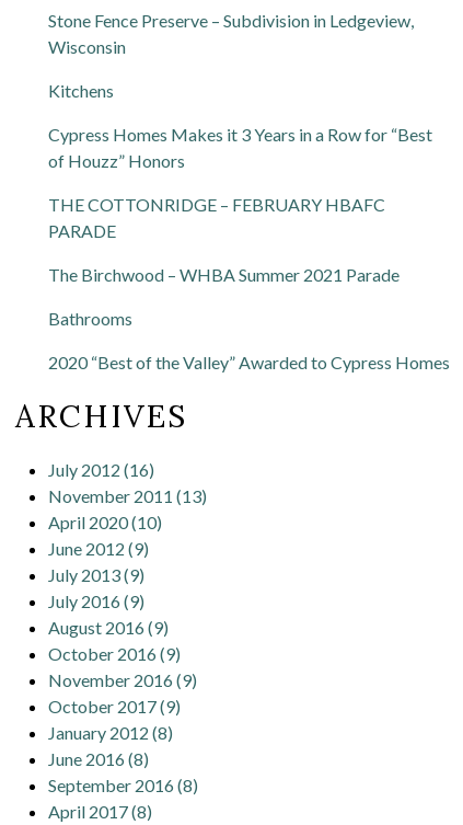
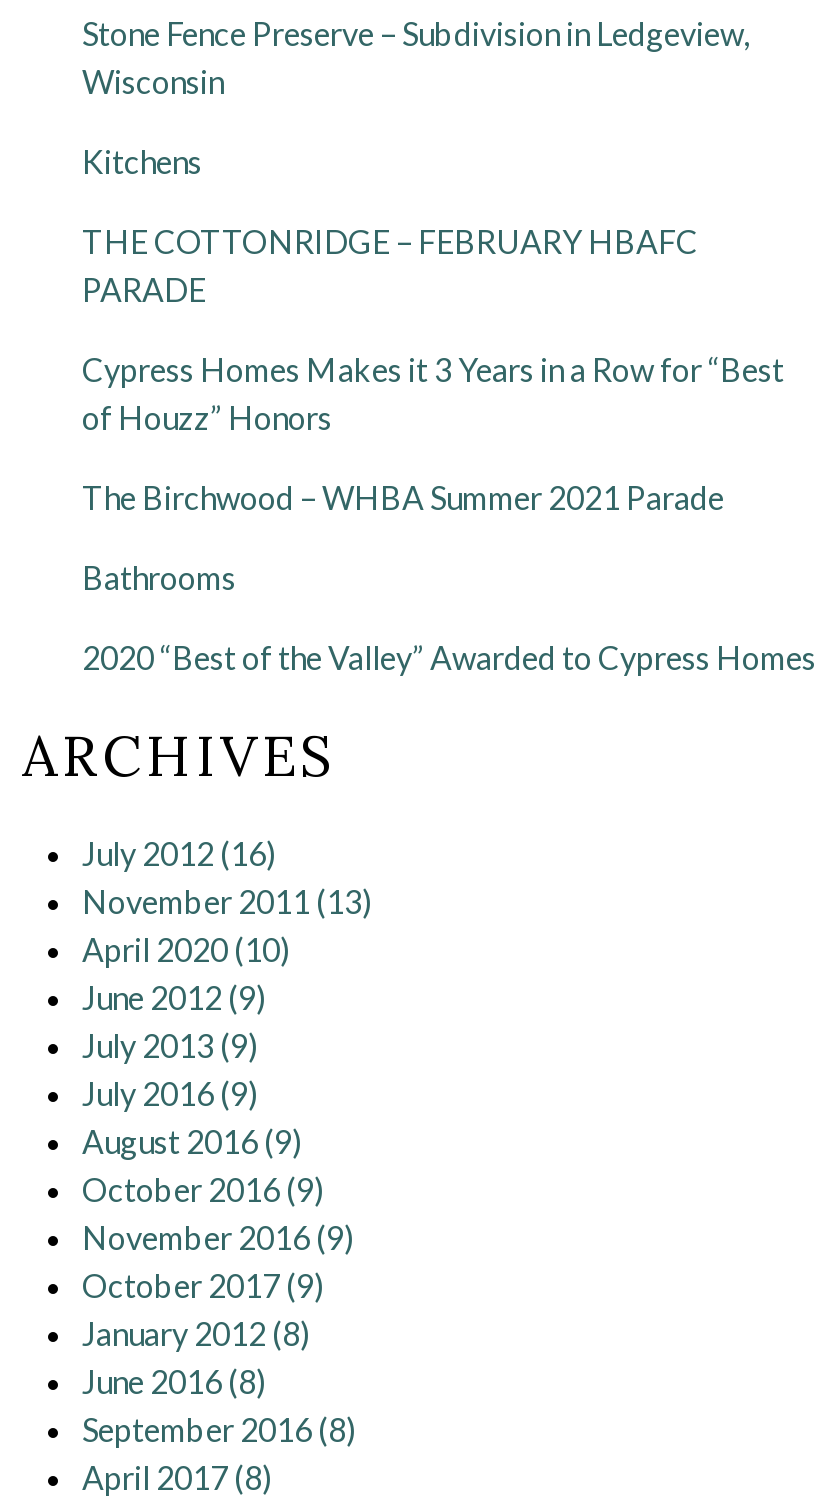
moved down: Cypress Homes Makes it 3 Years in a Row for “Best | of Houzz” Honors

moved up: THE COTTONRIDGE – FEBRUARY HBAFC | PARADE
